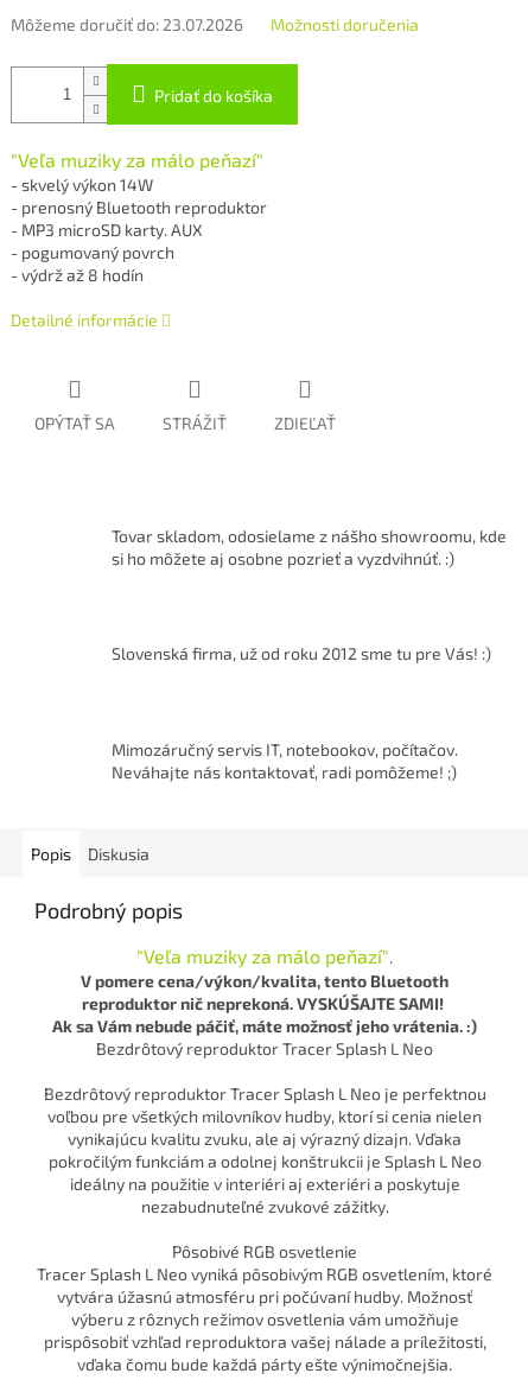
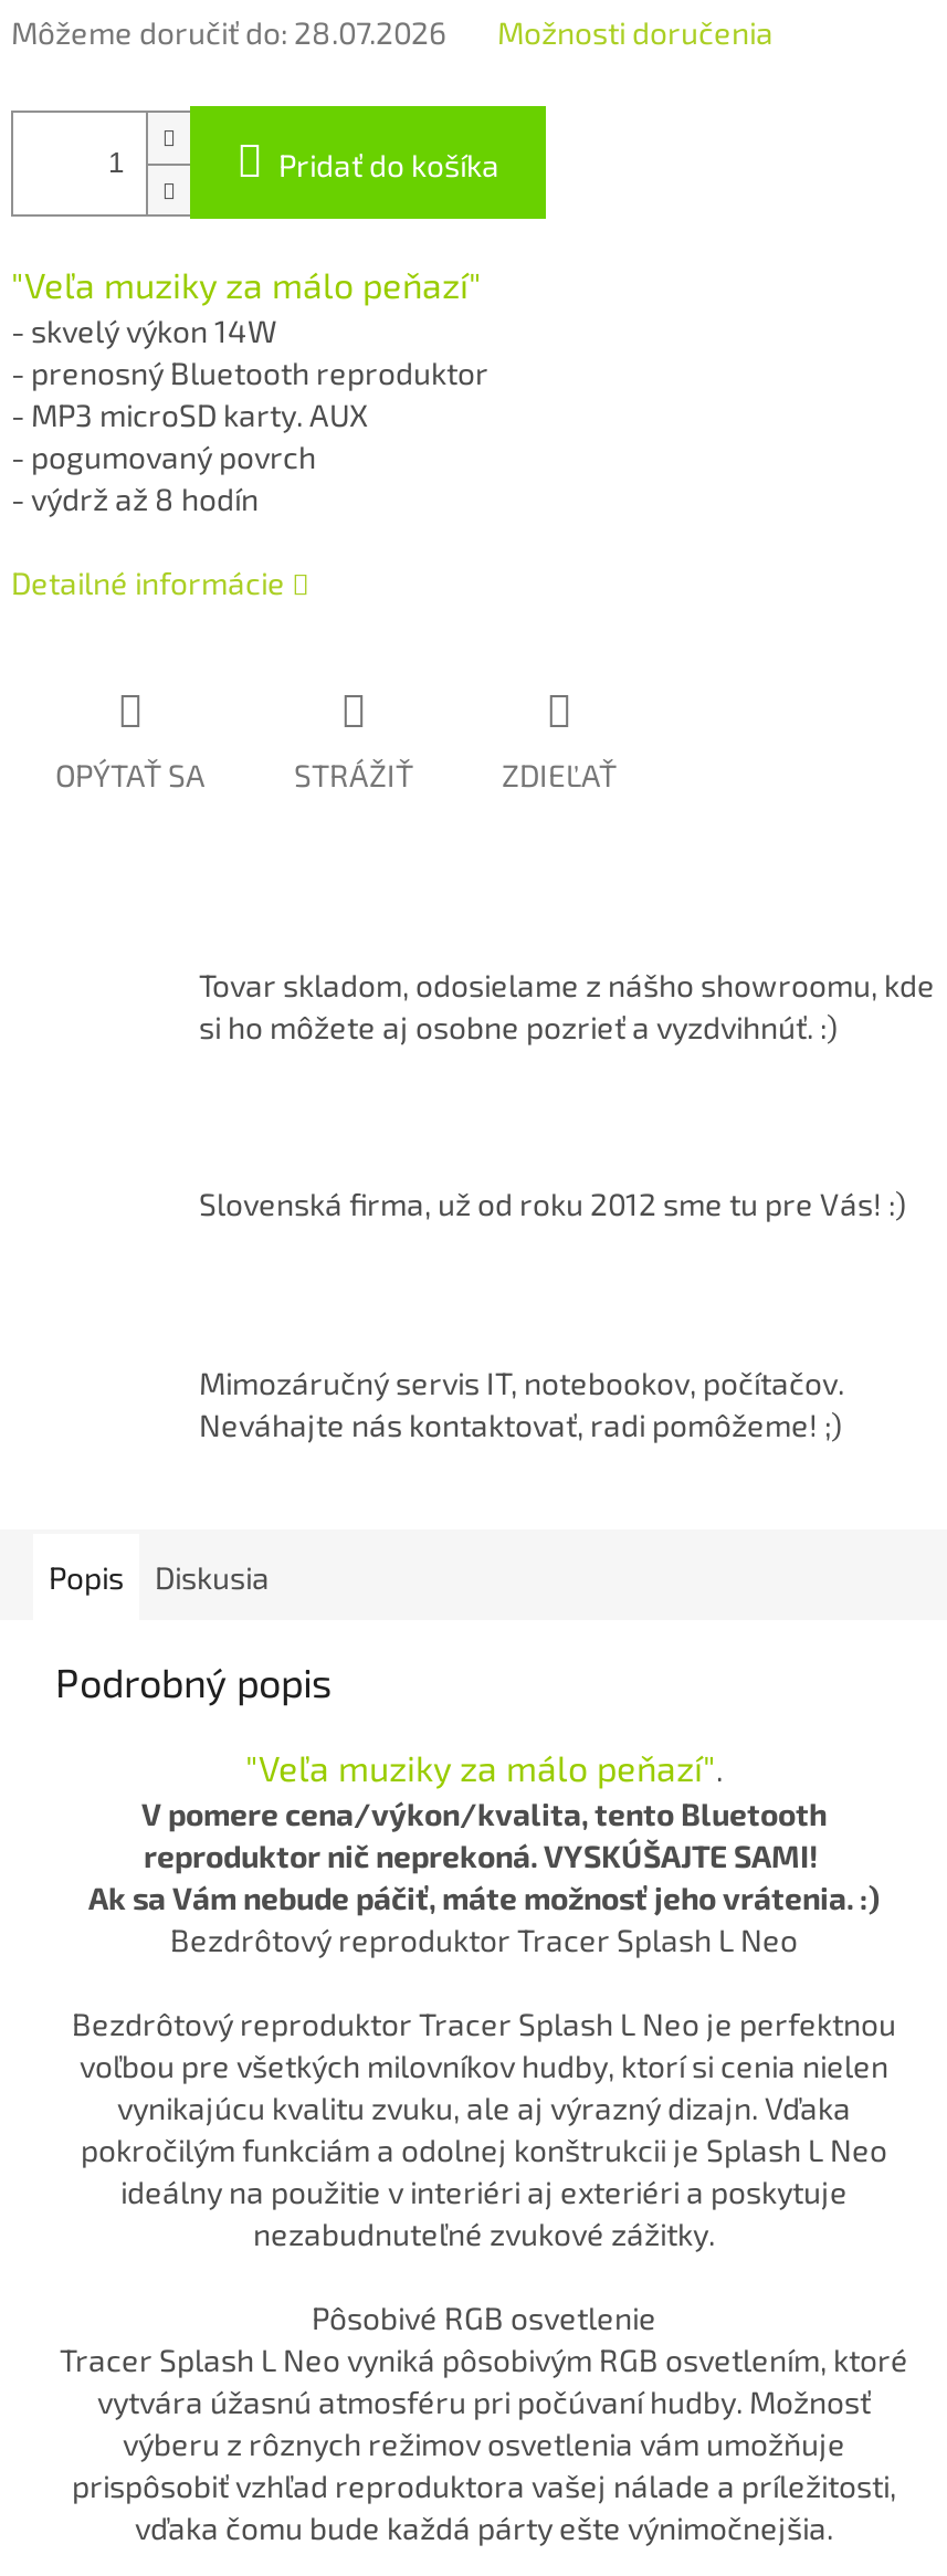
- Môžeme doručiť do: 23.07.2026
+ Môžeme doručiť do: 28.07.2026
